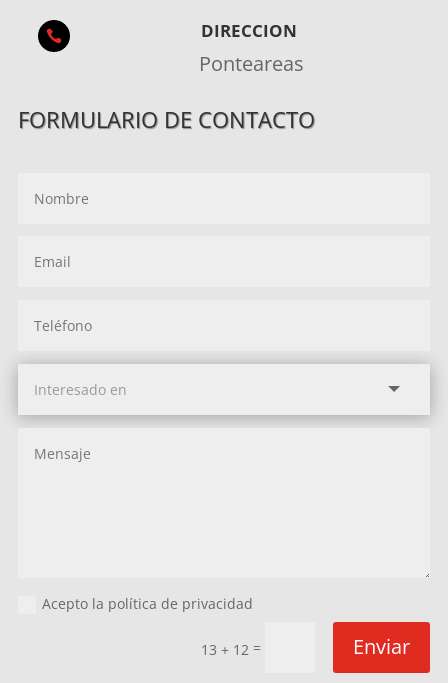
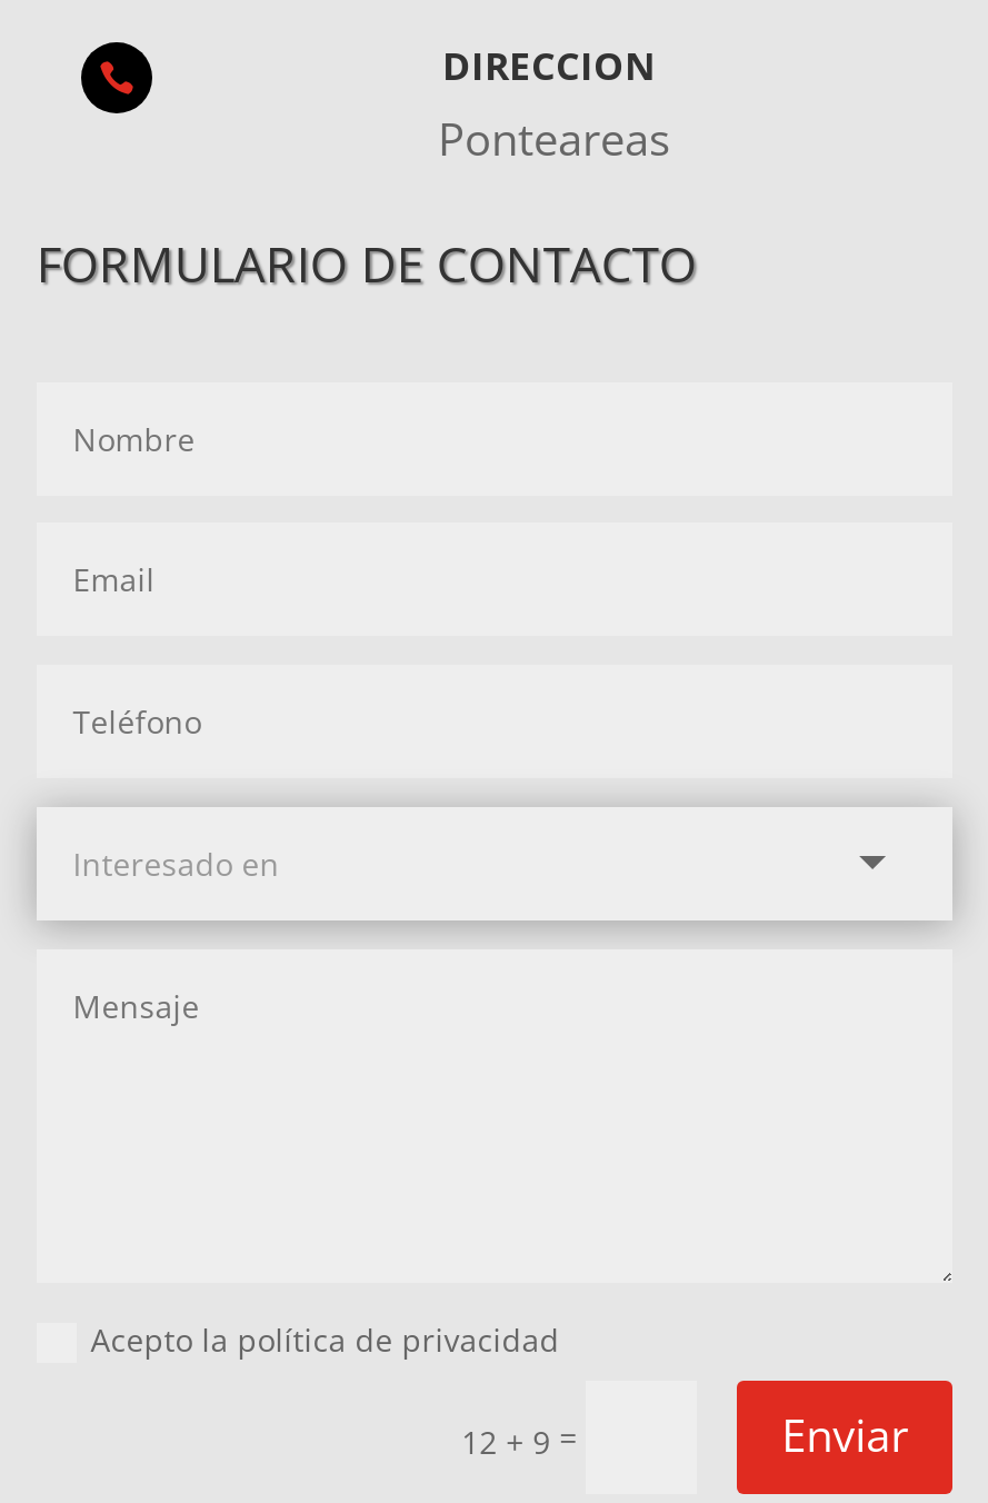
- 13 + 12 =
+ 12 + 9 =
